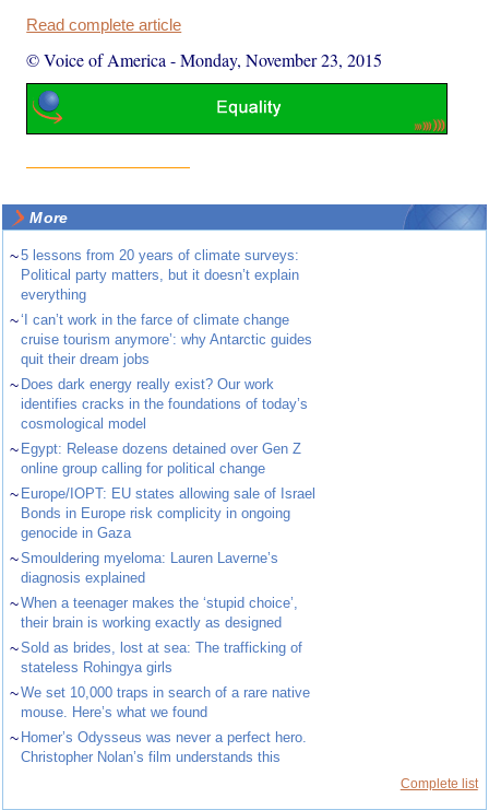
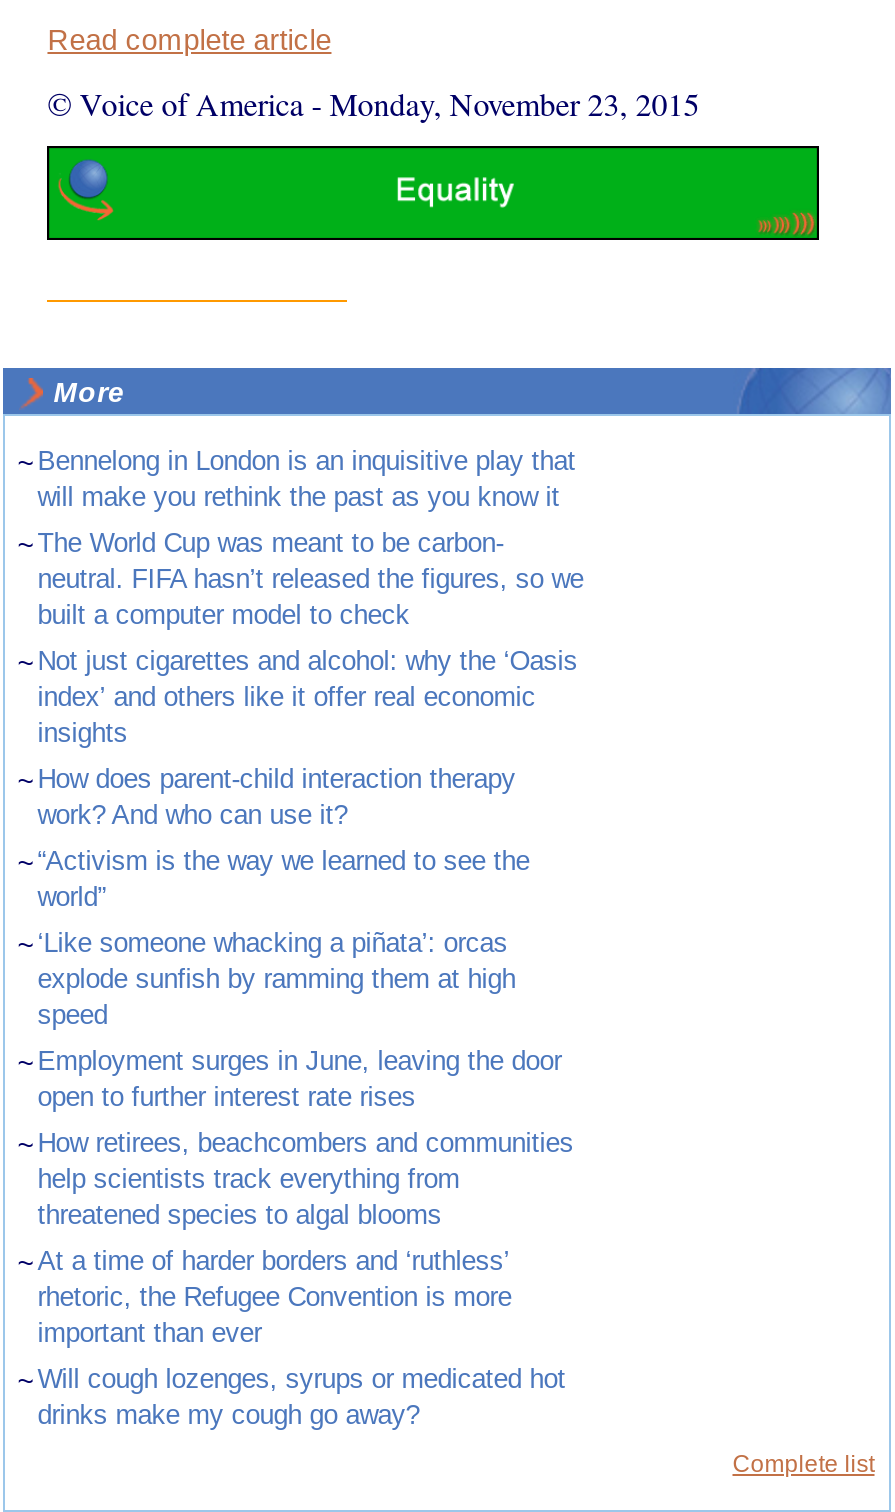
- ~ 5 lessons from 20 years of climate surveys:
- Political party matters, but it doesn’t explain
- everything
+ ~ Bennelong in London is an inquisitive play that
+ will make you rethink the past as you know it

- ~ ‘I can’t work in the farce of climate change
- cruise tourism anymore’: why Antarctic guides
- quit their dream jobs
+ ~ The World Cup was meant to be carbon-
+ neutral. FIFA hasn’t released the figures, so we
+ built a computer model to check

- ~ Does dark energy really exist? Our work
- identifies cracks in the foundations of today’s
- cosmological model
+ ~ Not just cigarettes and alcohol: why the ‘Oasis
+ index’ and others like it offer real economic
+ insights

- ~ Egypt: Release dozens detained over Gen Z
- online group calling for political change
+ ~ How does parent-child interaction therapy
+ work? And who can use it?

- ~ Europe/IOPT: EU states allowing sale of Israel
- Bonds in Europe risk complicity in ongoing
- genocide in Gaza
+ ~ “Activism is the way we learned to see the
+ world”

- ~ Smouldering myeloma: Lauren Laverne’s
- diagnosis explained
+ ~ ‘Like someone whacking a piñata’: orcas
+ explode sunfish by ramming them at high
+ speed

- ~ When a teenager makes the ‘stupid choice’,
- their brain is working exactly as designed
+ ~ Employment surges in June, leaving the door
+ open to further interest rate rises

- ~ Sold as brides, lost at sea: The trafficking of
- stateless Rohingya girls
+ ~ How retirees, beachcombers and communities
+ help scientists track everything from
+ threatened species to algal blooms

- ~ We set 10,000 traps in search of a rare native
- mouse. Here’s what we found
+ ~ At a time of harder borders and ‘ruthless’
+ rhetoric, the Refugee Convention is more
+ important than ever

- ~ Homer’s Odysseus was never a perfect hero.
- Christopher Nolan’s film understands this
+ ~ Will cough lozenges, syrups or medicated hot
+ drinks make my cough go away?
